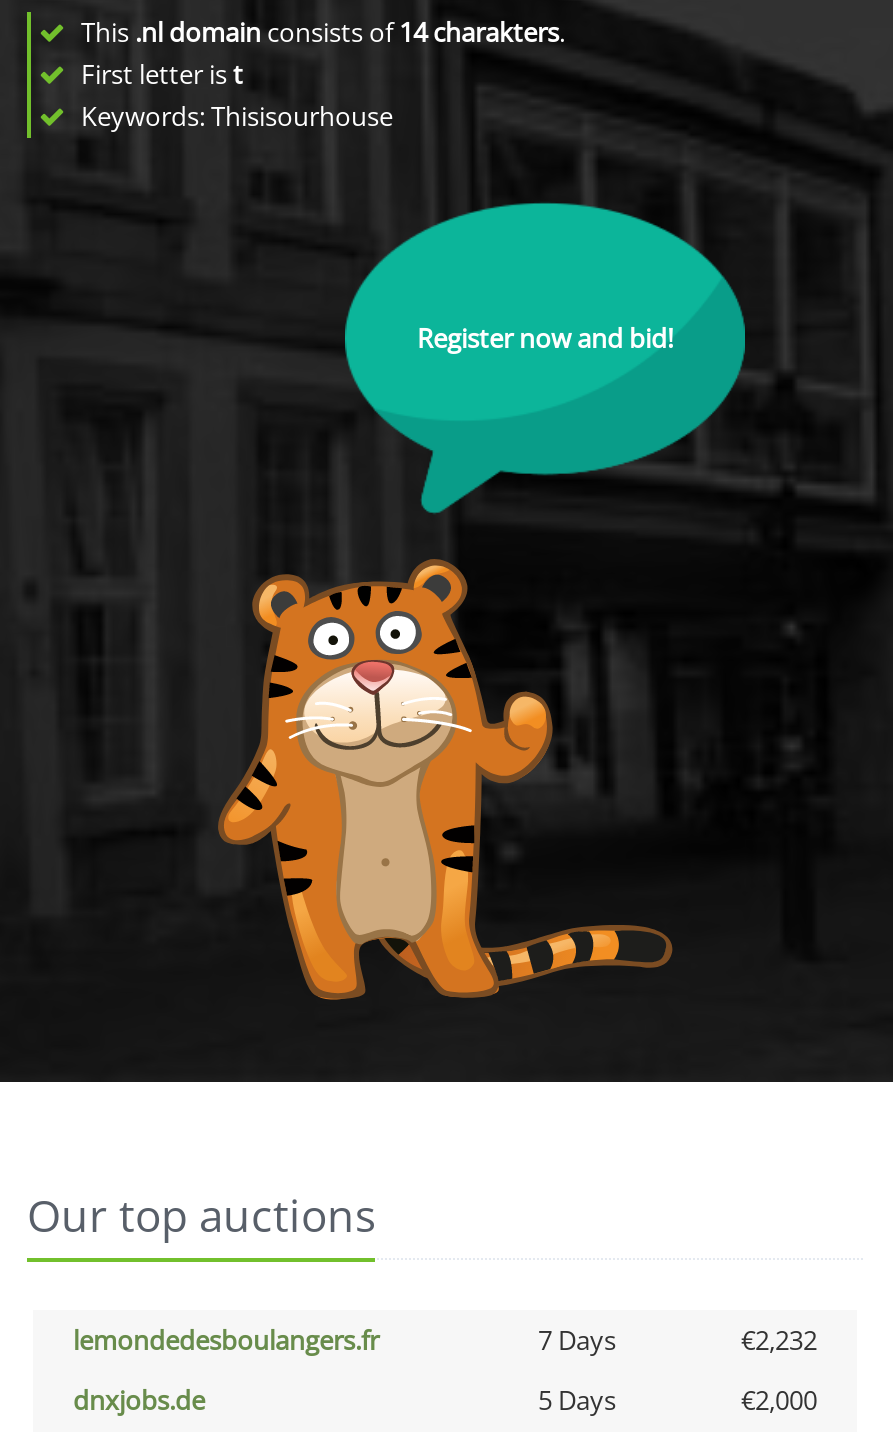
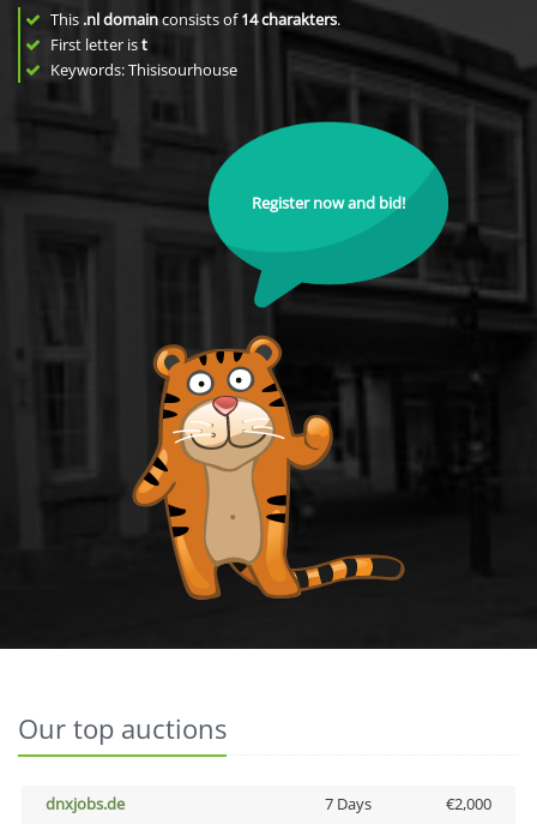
- lemondedesboulangers.fr
- 7 Days
- €2,232

- 5 Days
+ 7 Days
